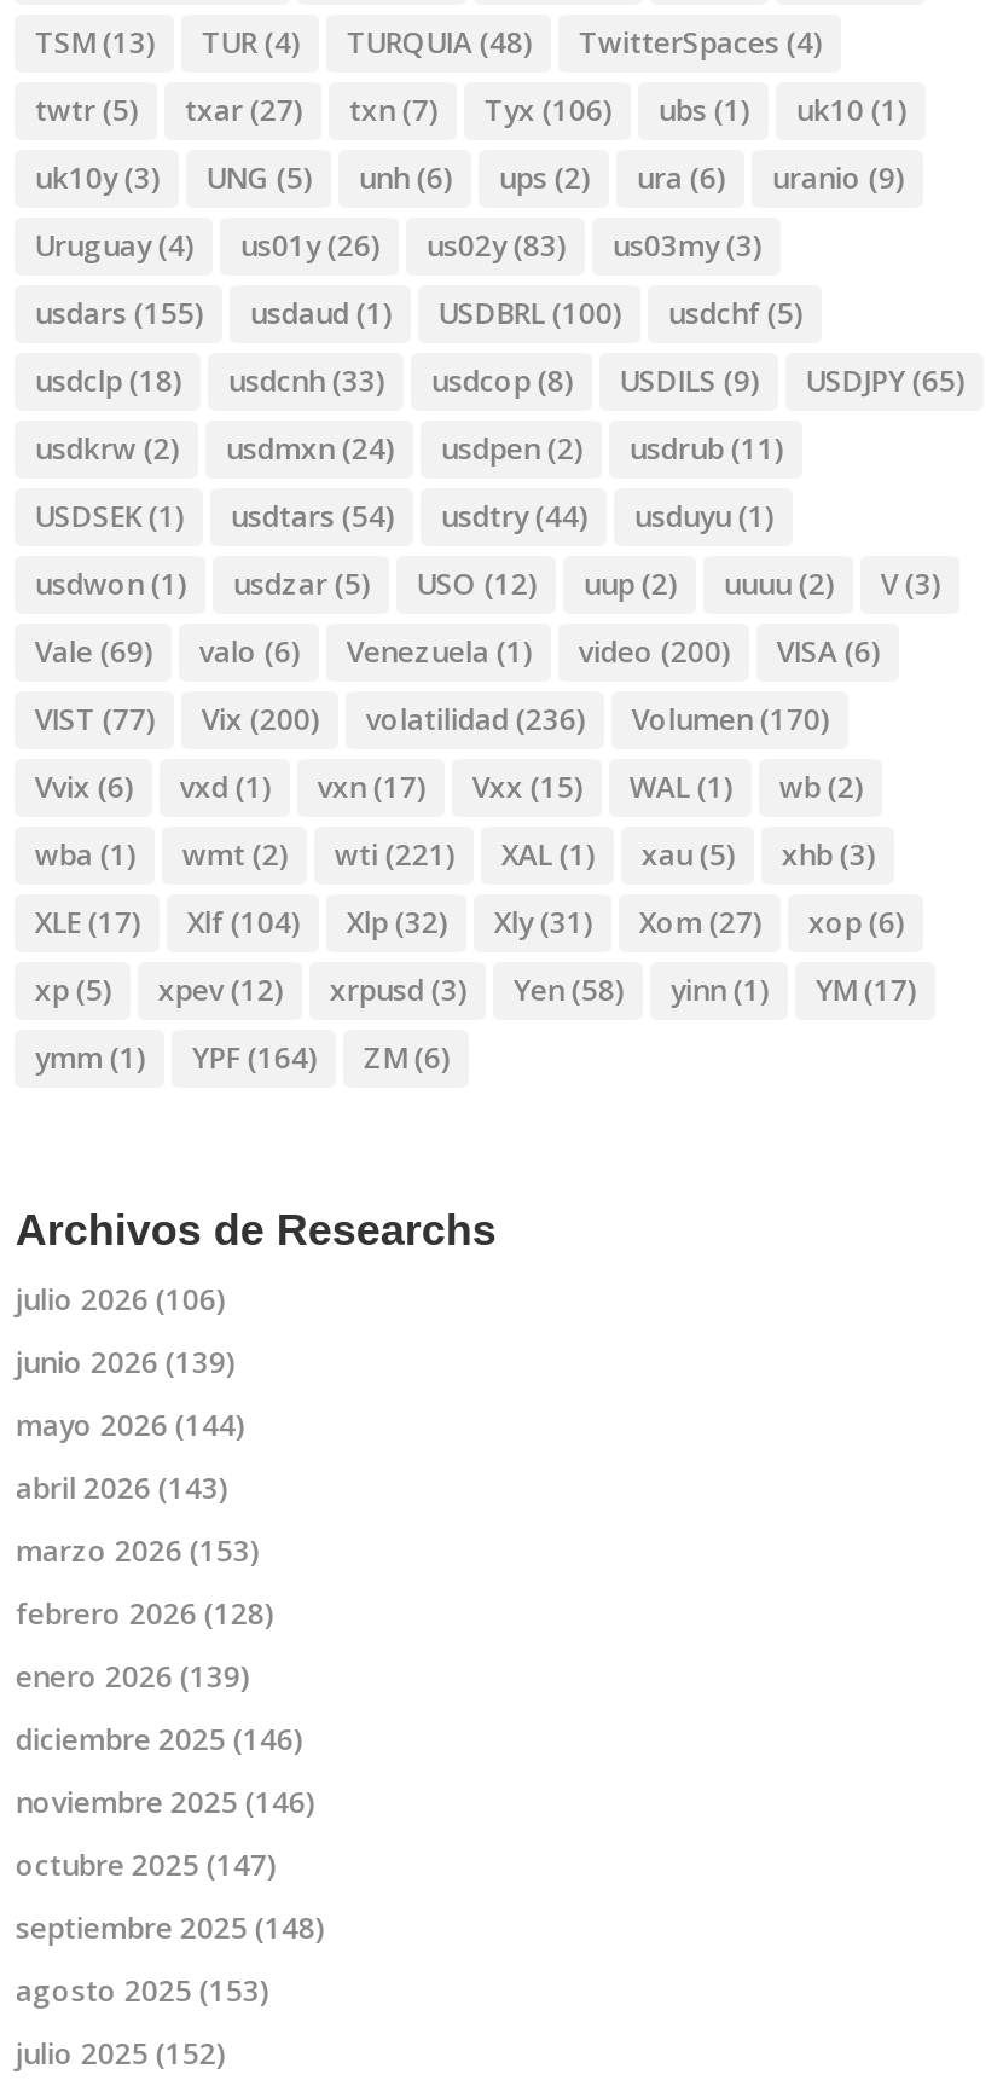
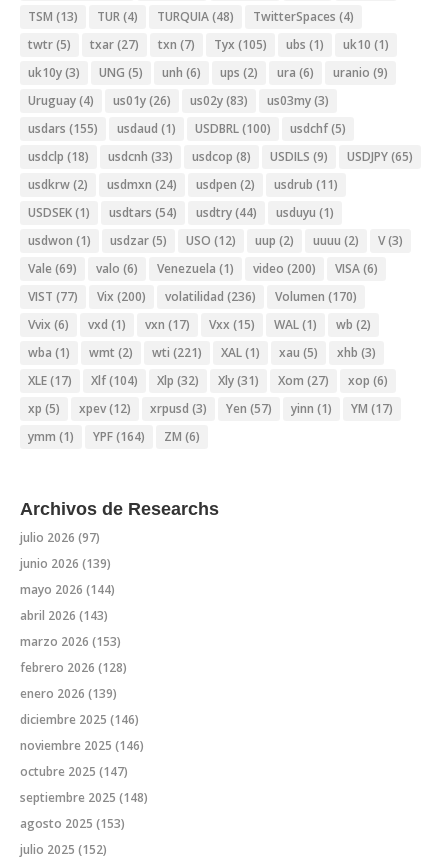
- twtr (5) txar (27) txn (7) Tyx (106) ubs (1) uk10 (1)
+ twtr (5) txar (27) txn (7) Tyx (105) ubs (1) uk10 (1)

- xp (5) xpev (12) xrpusd (3) Yen (58) yinn (1) YM (17)
+ xp (5) xpev (12) xrpusd (3) Yen (57) yinn (1) YM (17)

- julio 2026 (106)
+ julio 2026 (97)
